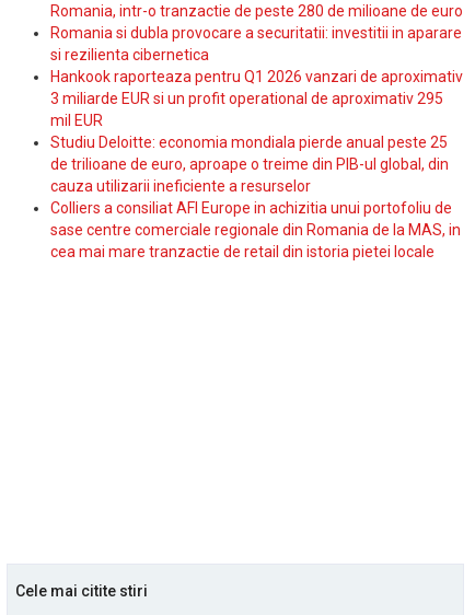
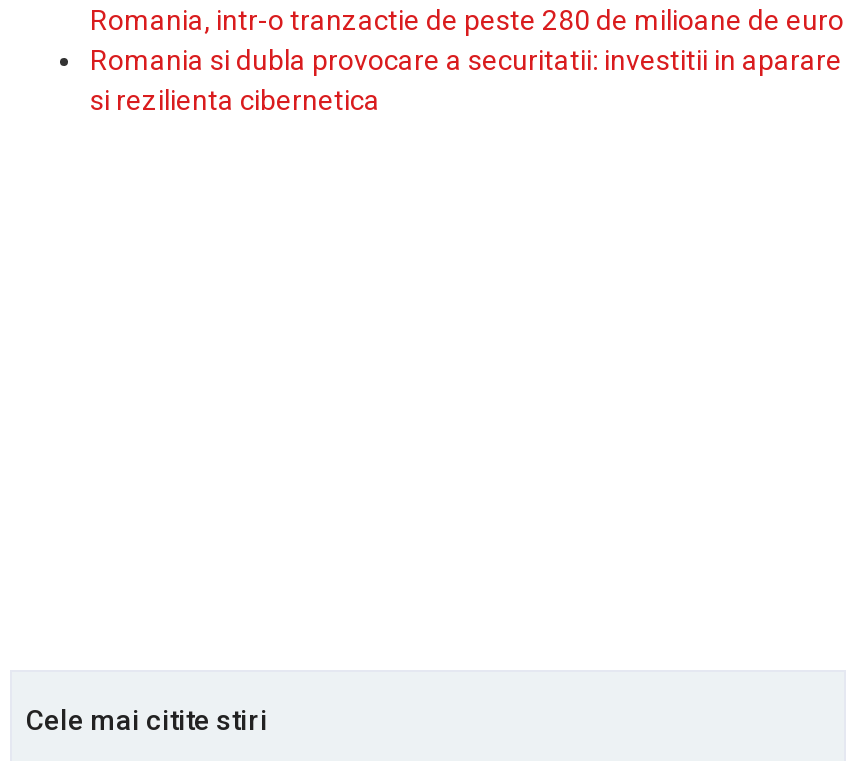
- Hankook raporteaza pentru Q1 2026 vanzari de aproximativ
- 3 miliarde EUR si un profit operational de aproximativ 295
- mil EUR
- Studiu Deloitte: economia mondiala pierde anual peste 25
- de trilioane de euro, aproape o treime din PIB-ul global, din
- cauza utilizarii ineficiente a resurselor
- Colliers a consiliat AFI Europe in achizitia unui portofoliu de
- sase centre comerciale regionale din Romania de la MAS, in
- cea mai mare tranzactie de retail din istoria pietei locale
